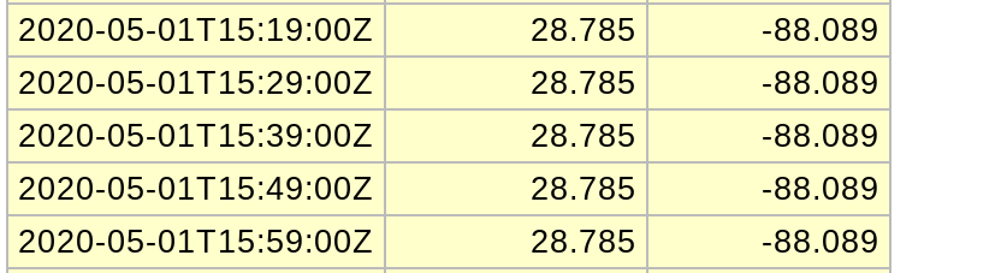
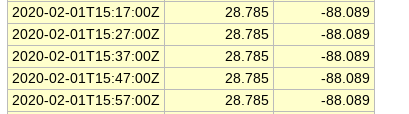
- 2020-05-01T15:19:00Z
+ 2020-02-01T15:17:00Z

- 2020-05-01T15:29:00Z
+ 2020-02-01T15:27:00Z

- 2020-05-01T15:39:00Z
+ 2020-02-01T15:37:00Z

- 2020-05-01T15:49:00Z
+ 2020-02-01T15:47:00Z

- 2020-05-01T15:59:00Z
+ 2020-02-01T15:57:00Z
